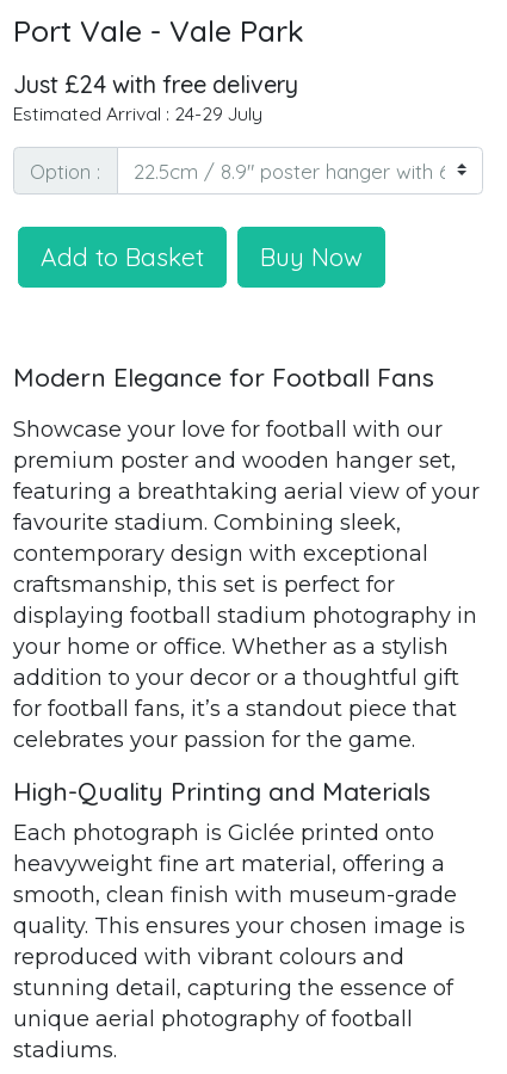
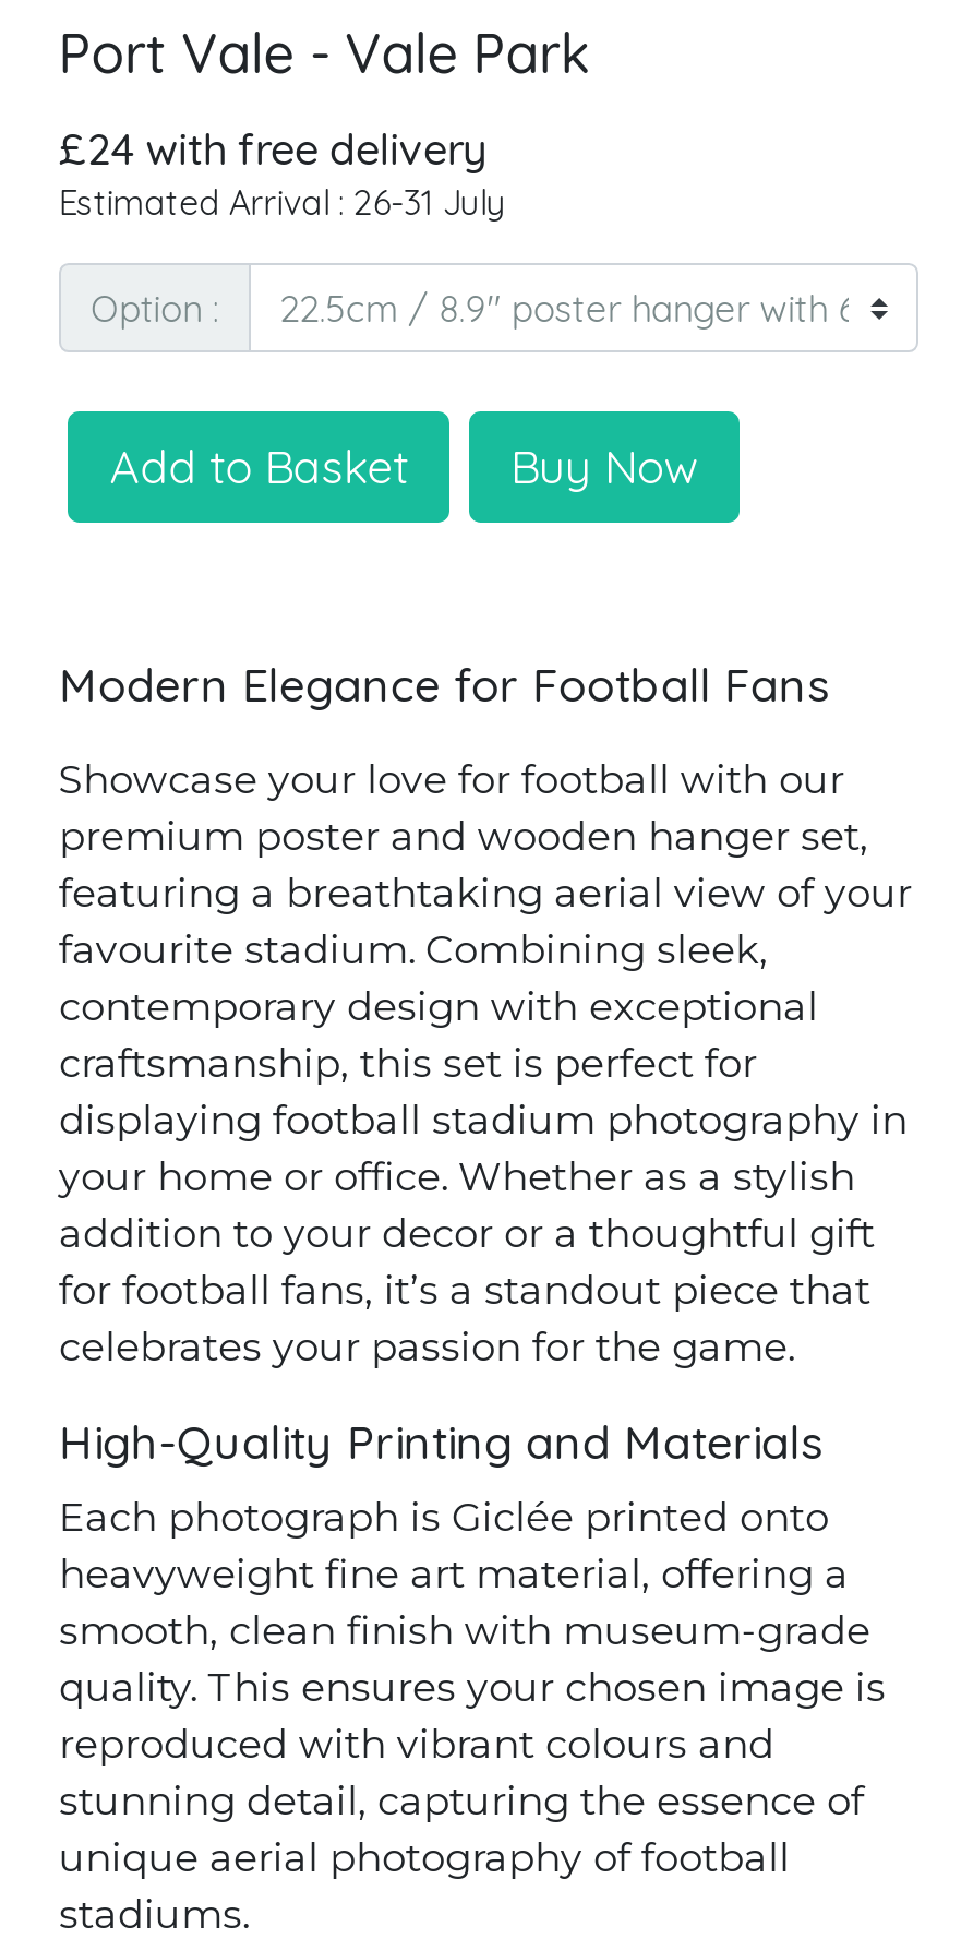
- Just £24 with free delivery
- Estimated Arrival : 24-29 July
+ £24 with free delivery
+ Estimated Arrival : 26-31 July
